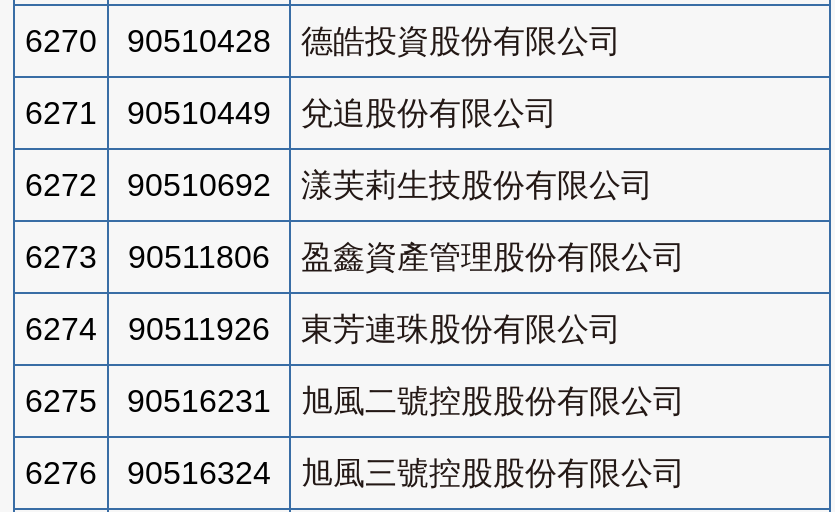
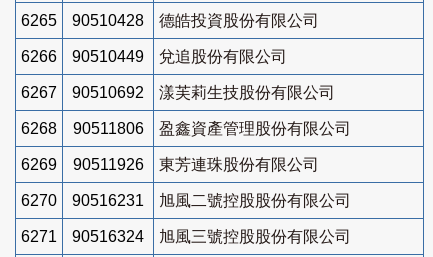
- 6270 90510428 德皓投資股份有限公司
+ 6265 90510428 德皓投資股份有限公司

- 6271 90510449 兌追股份有限公司
+ 6266 90510449 兌追股份有限公司

- 6272 90510692 漾芙莉生技股份有限公司
+ 6267 90510692 漾芙莉生技股份有限公司

- 6273
+ 6268

- 6274 90511926 東芳連珠股份有限公司
+ 6269 90511926 東芳連珠股份有限公司

- 6275 90516231 旭風二號控股股份有限公司
+ 6270 90516231 旭風二號控股股份有限公司

- 6276 90516324 旭風三號控股股份有限公司
+ 6271 90516324 旭風三號控股股份有限公司
